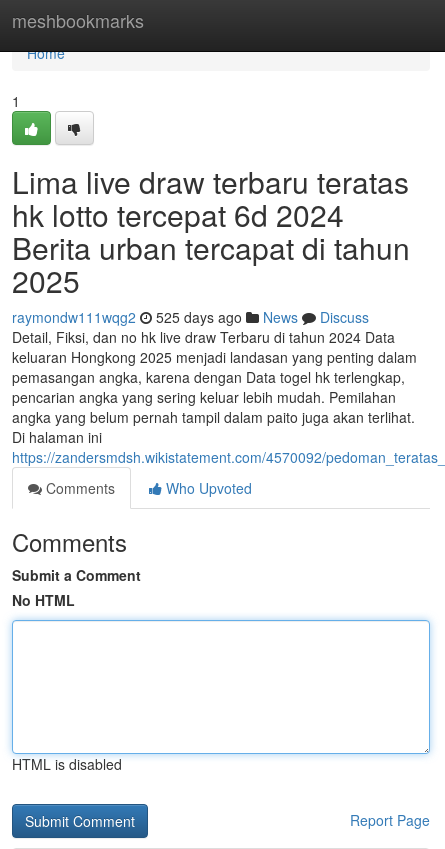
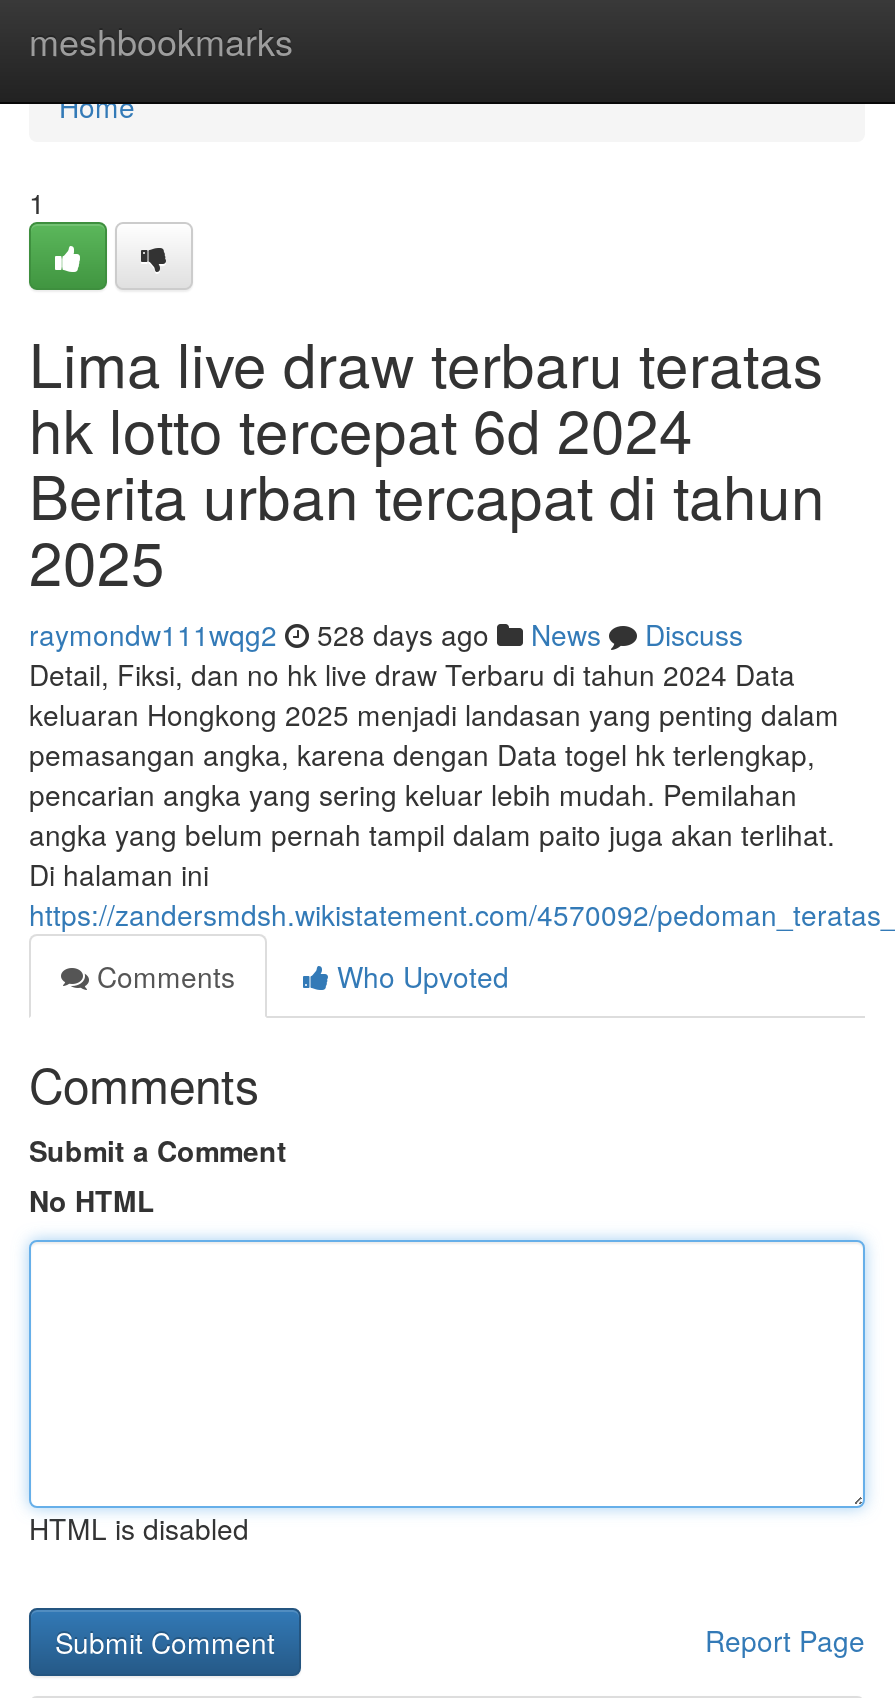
- raymondw111wqg2 525 days ago News Discuss
+ raymondw111wqg2 528 days ago News Discuss
